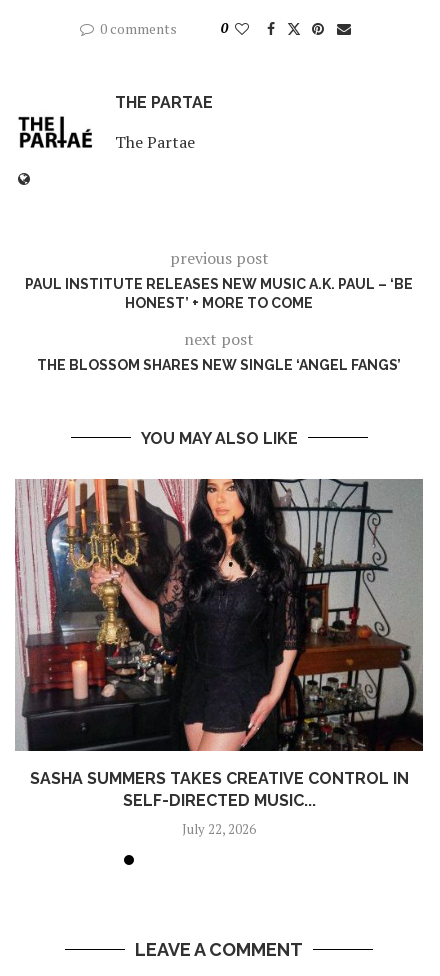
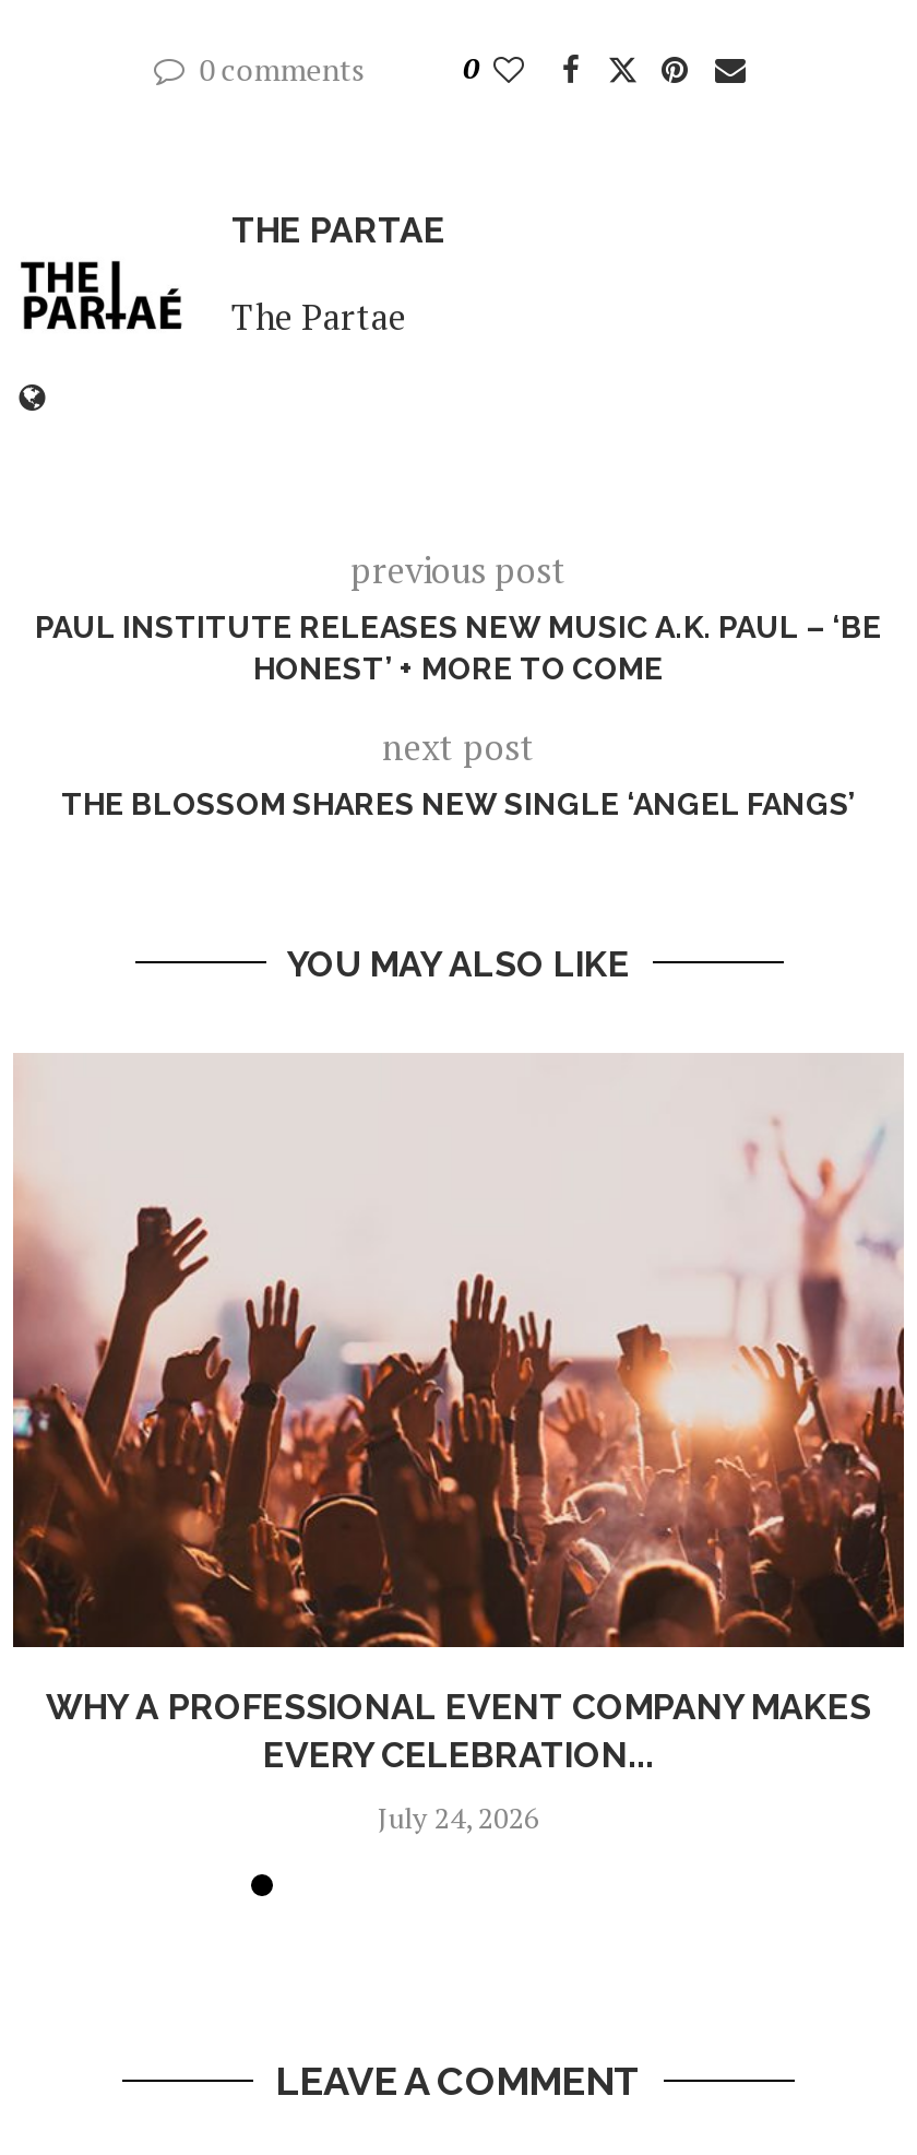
- [image]
- SASHA SUMMERS TAKES CREATIVE CONTROL IN
- SELF-DIRECTED MUSIC...
+ [image]
+ WHY A PROFESSIONAL EVENT COMPANY MAKES
+ EVERY CELEBRATION...

- July 22, 2026
+ July 24, 2026
